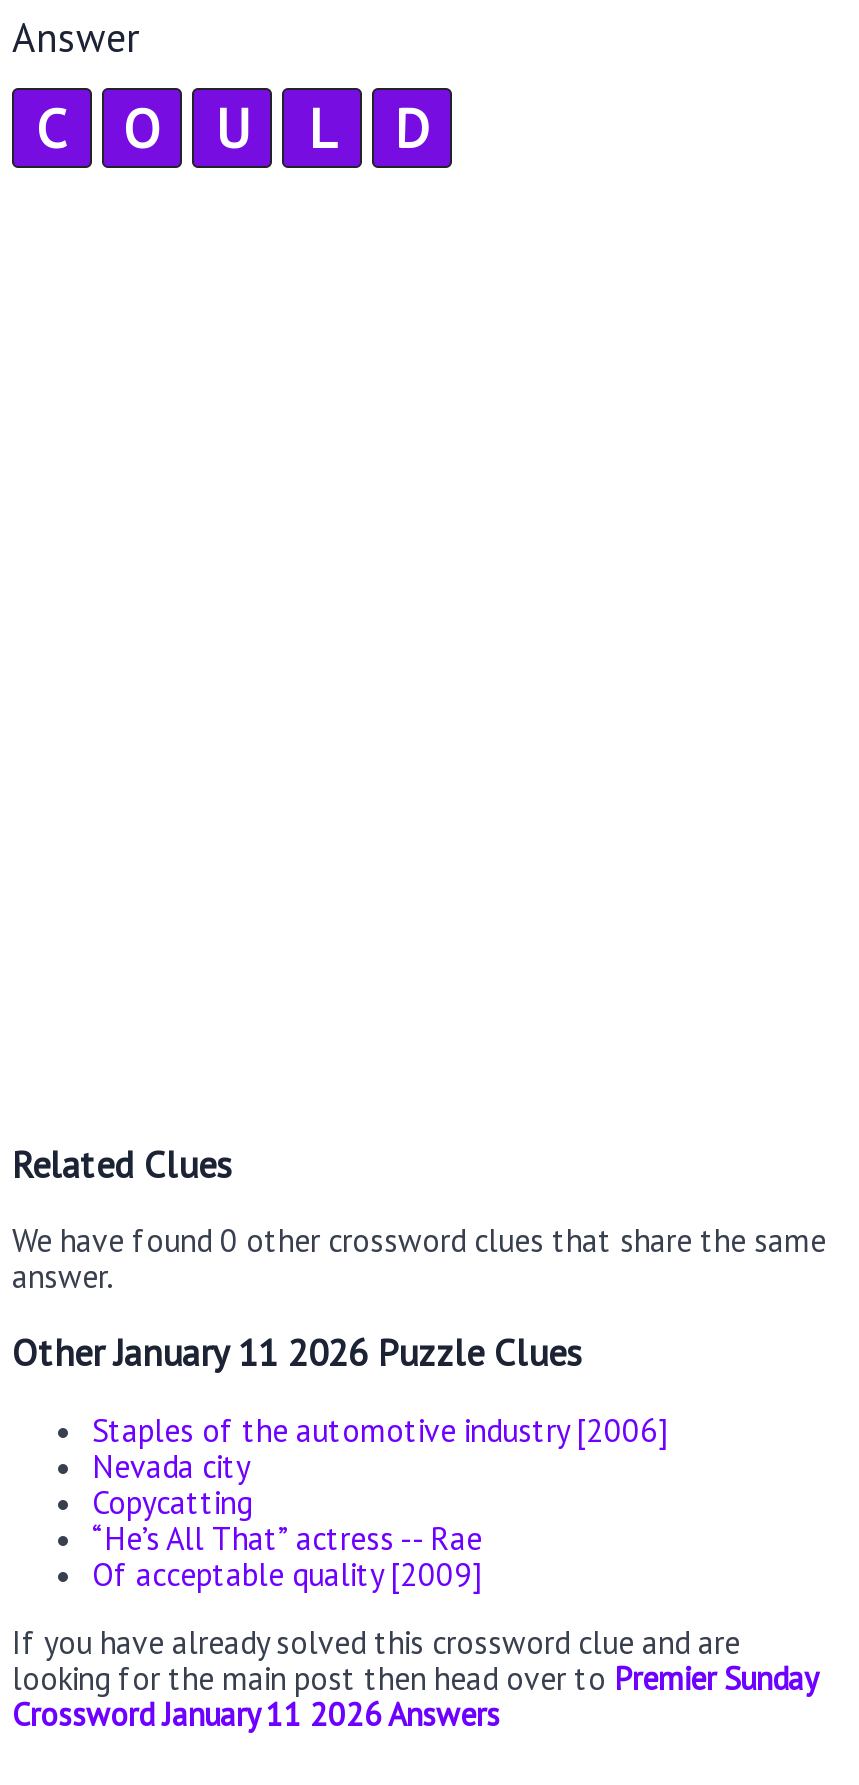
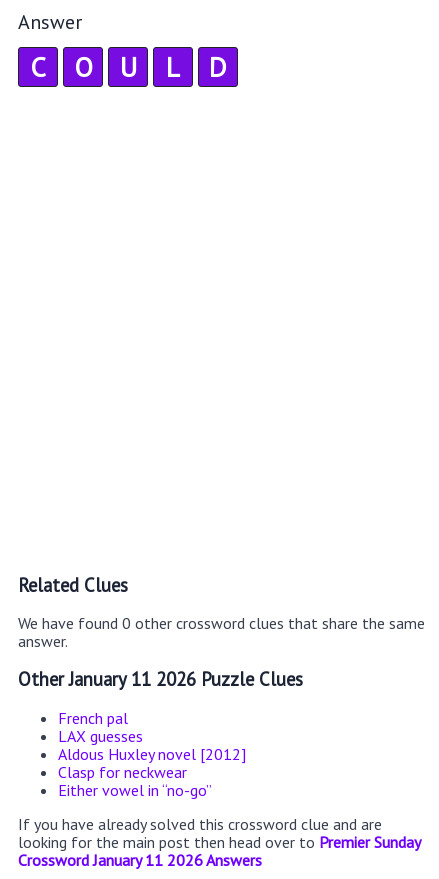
- Staples of the automotive industry [2006]
- Nevada city
- Copycatting
- “He’s All That” actress -- Rae
- Of acceptable quality [2009]
+ French pal
+ LAX guesses
+ Aldous Huxley novel [2012]
+ Clasp for neckwear
+ Either vowel in “no-go”
